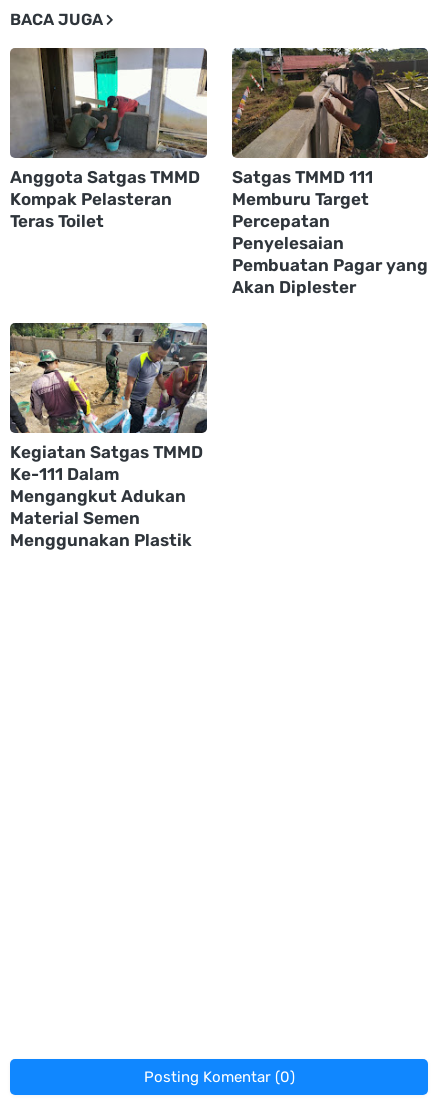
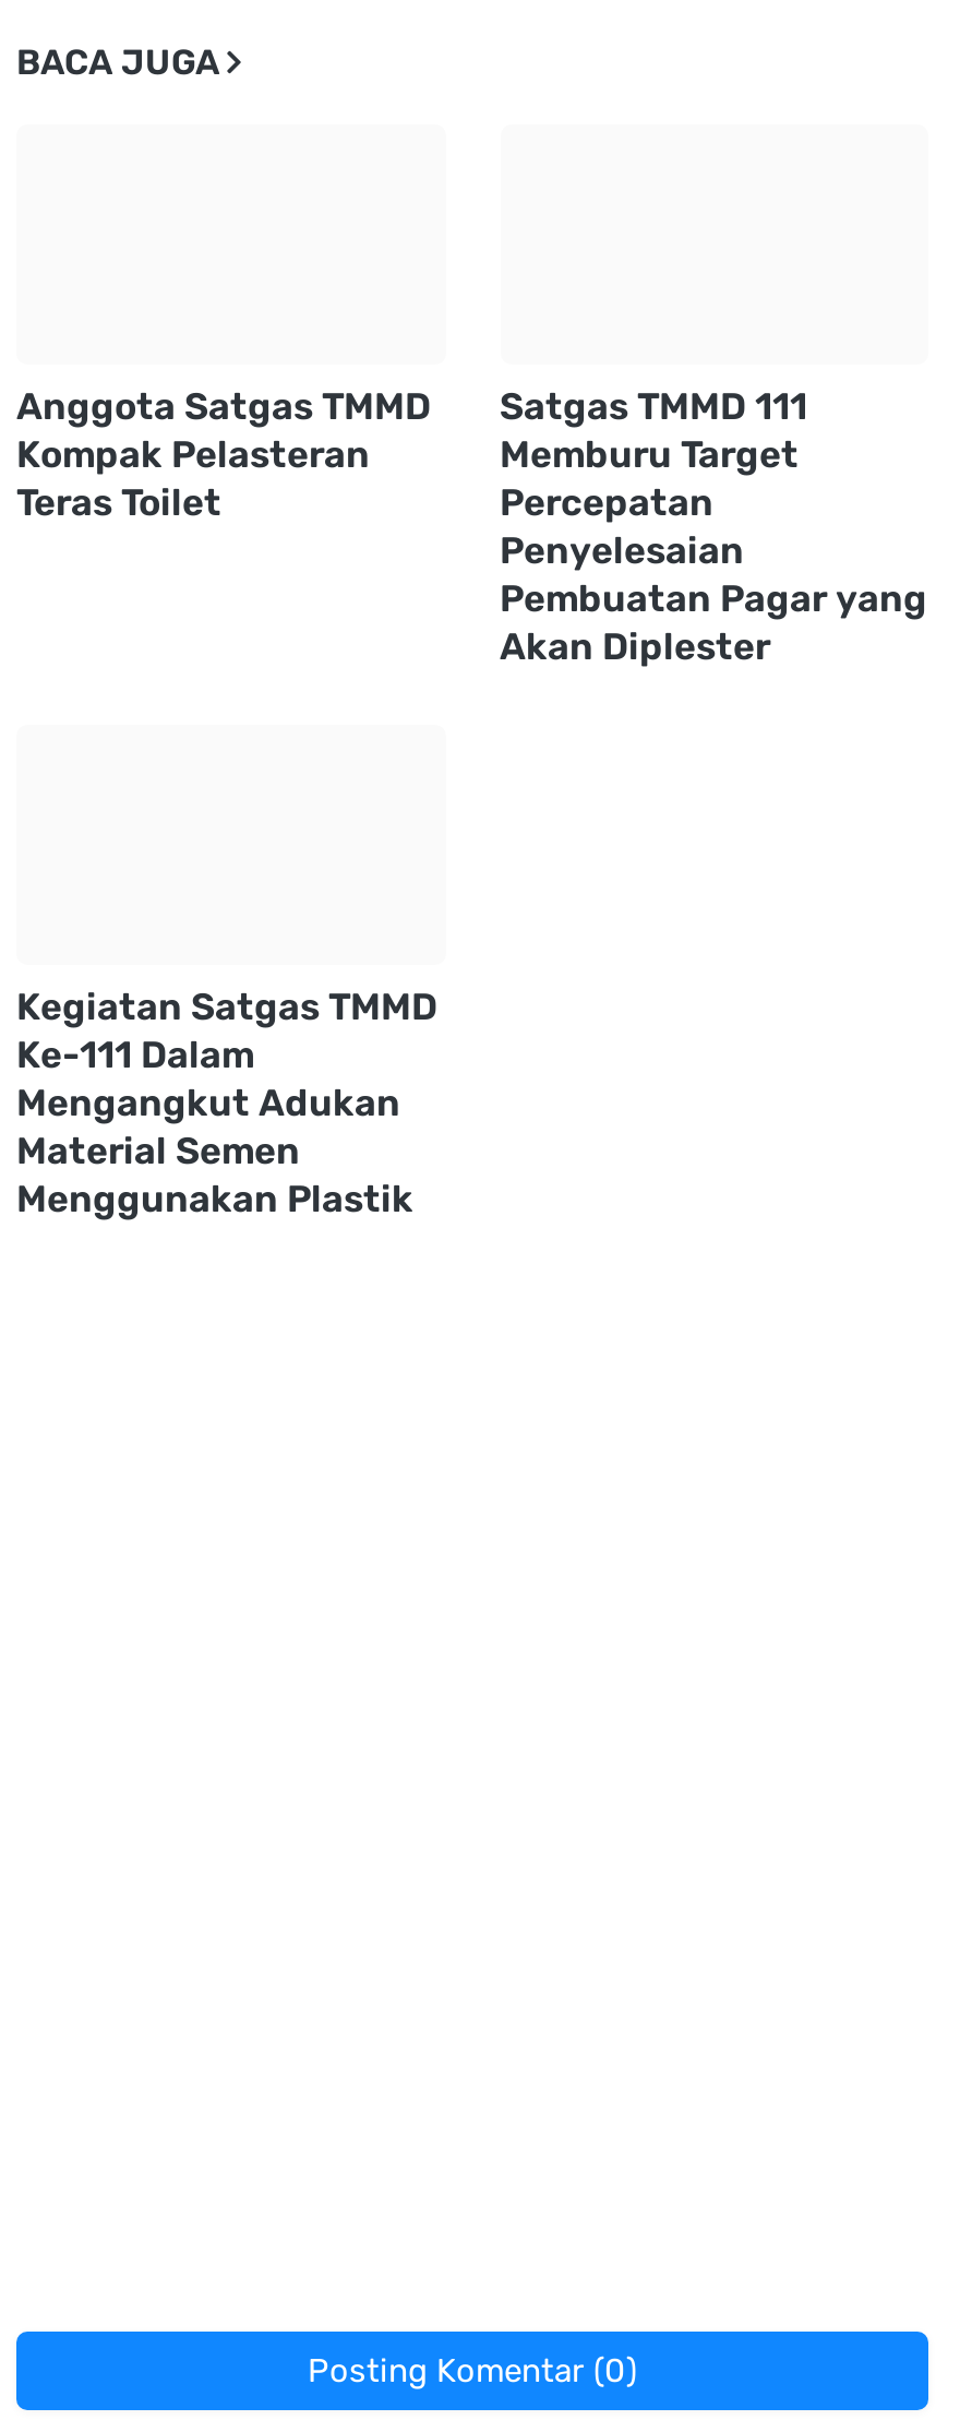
- [image]

- [image]

- [image]
